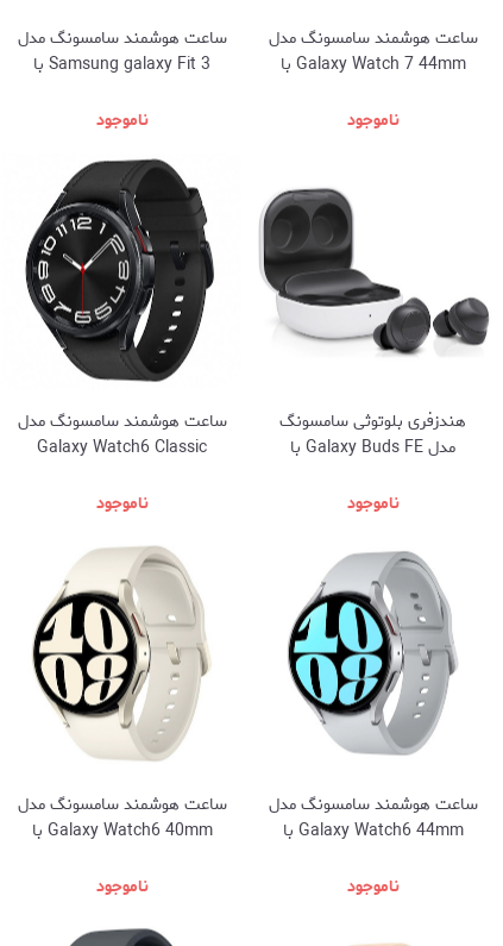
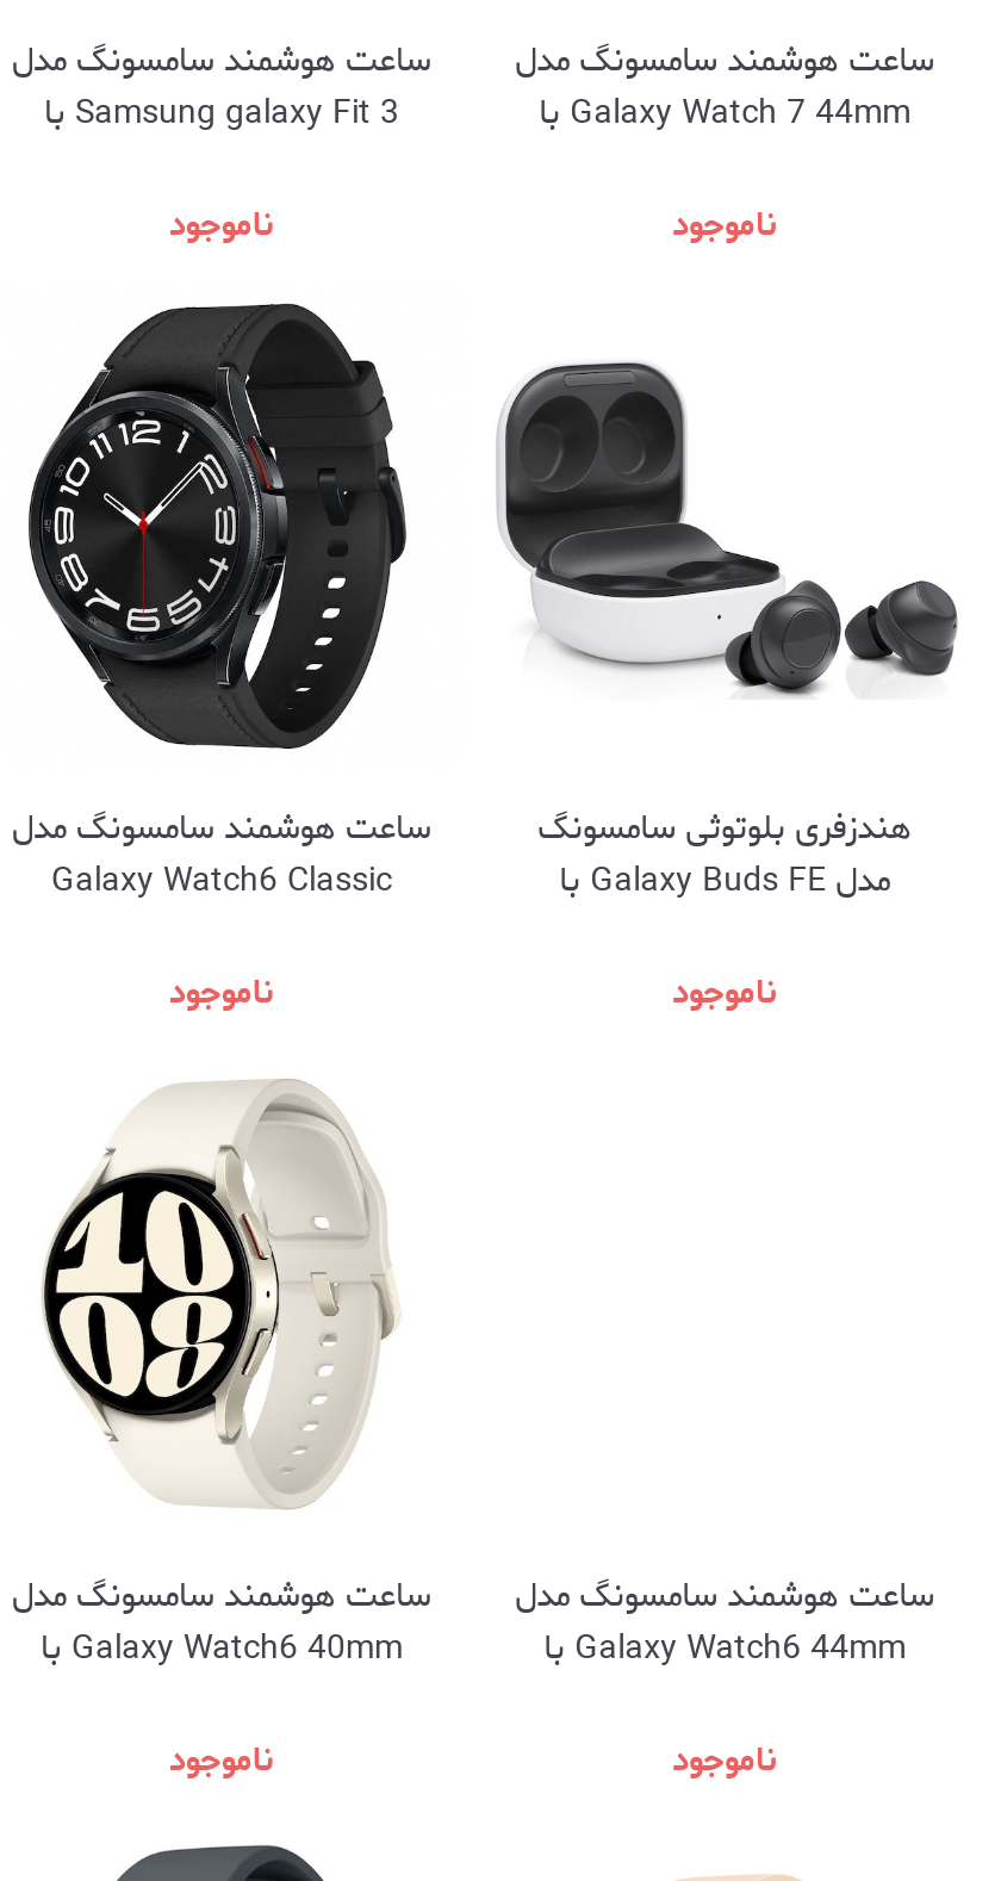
- [image]
